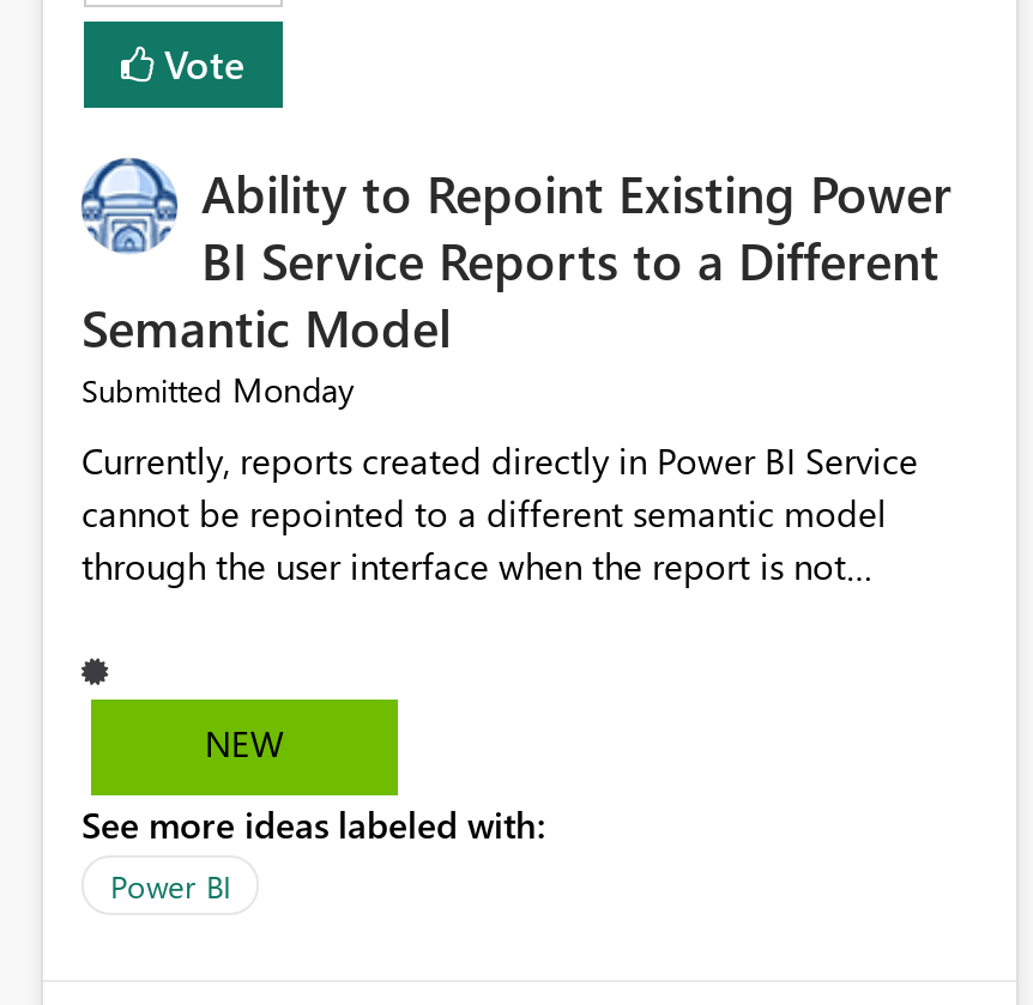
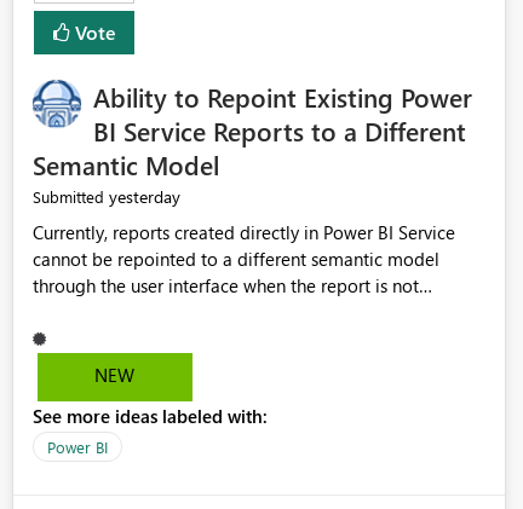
- Submitted Monday
+ Submitted yesterday
